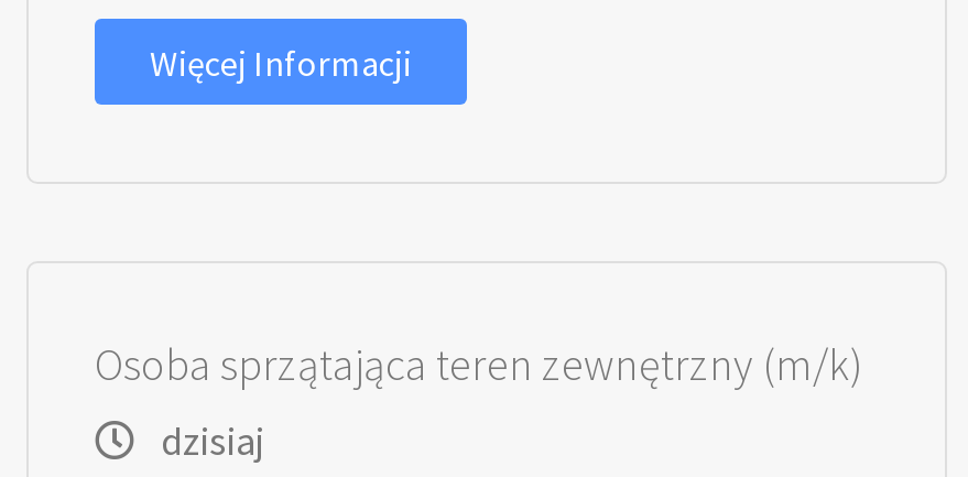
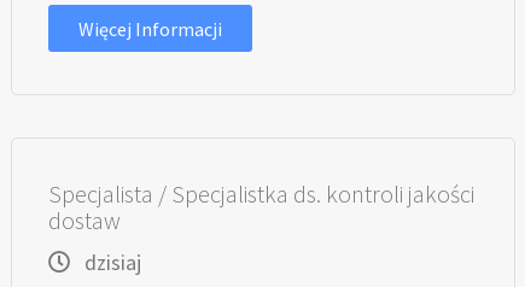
- Osoba sprzątająca teren zewnętrzny (m/k)
+ Specjalista / Specjalistka ds. kontroli jakości
+ dostaw
